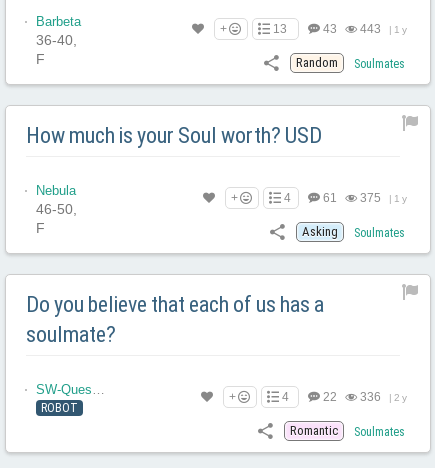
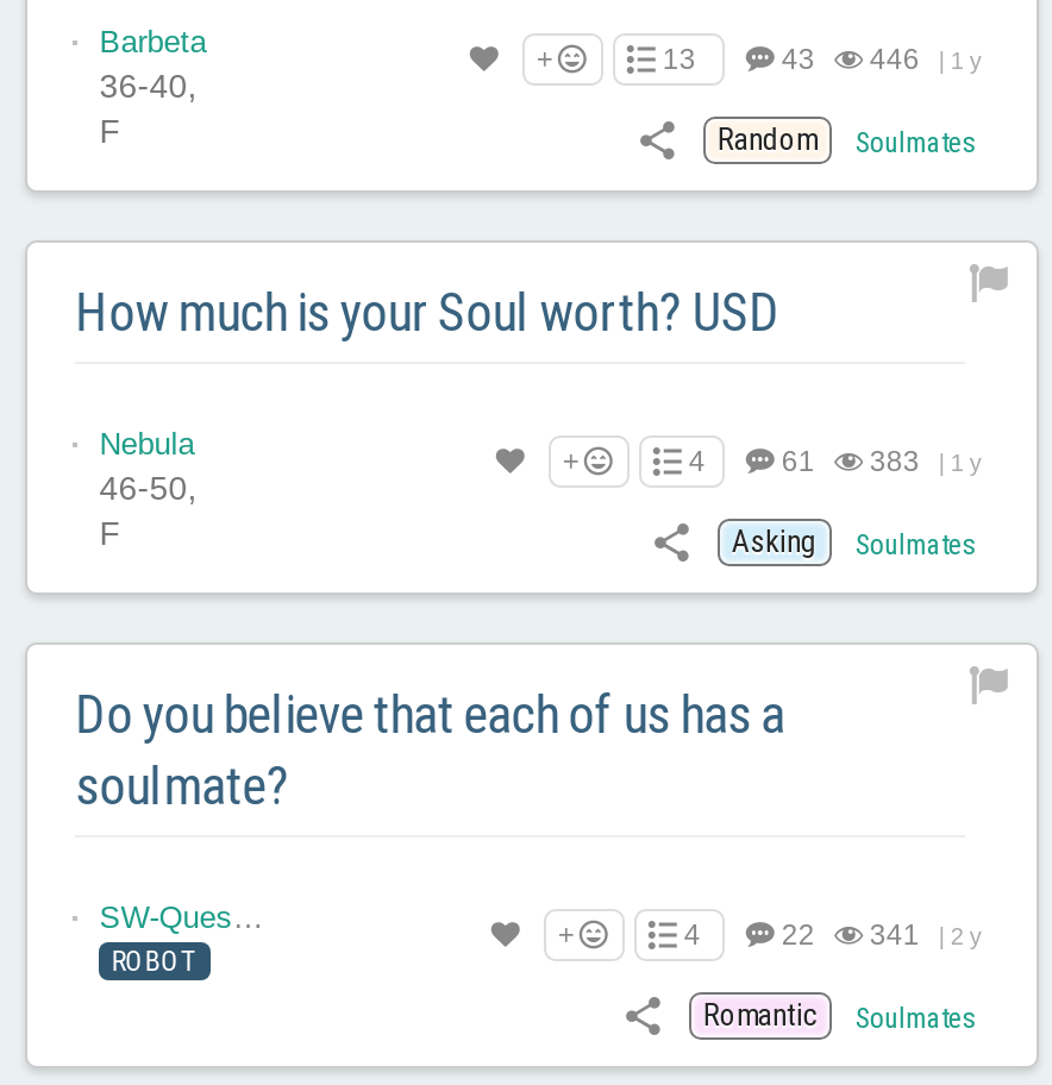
- 443
+ 446

- 375
+ 383

- 336
+ 341
